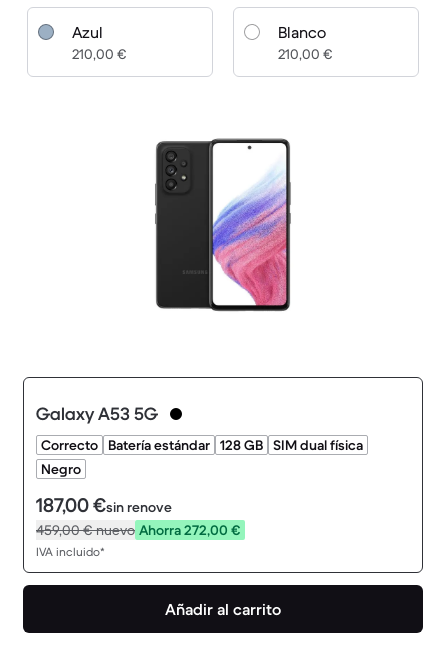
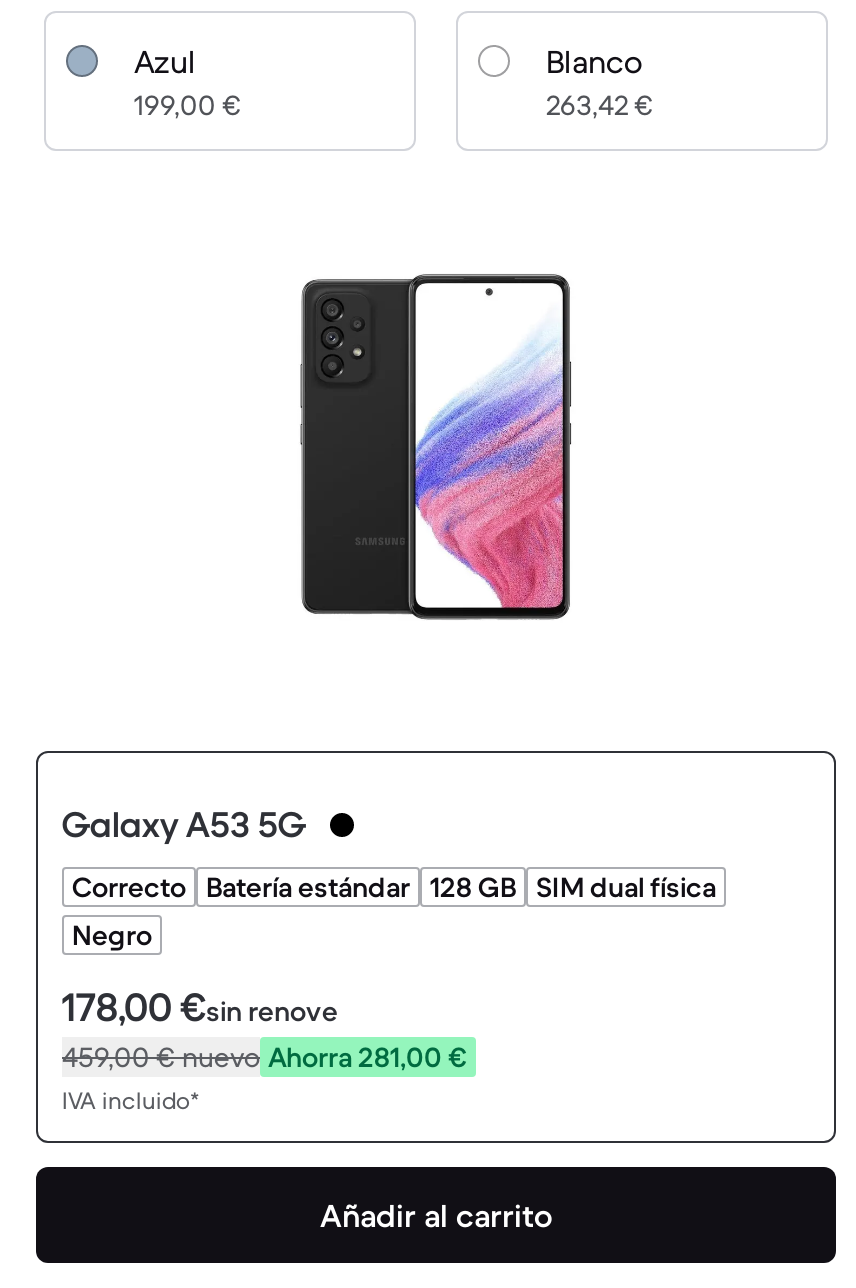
- 210,00 €
+ 199,00 €

- 210,00 €
+ 263,42 €

- 187,00 €sin renove
+ 178,00 €sin renove

- 459,00 €nuevo Ahorra 272,00 €
+ 459,00 €nuevo Ahorra 281,00 €
